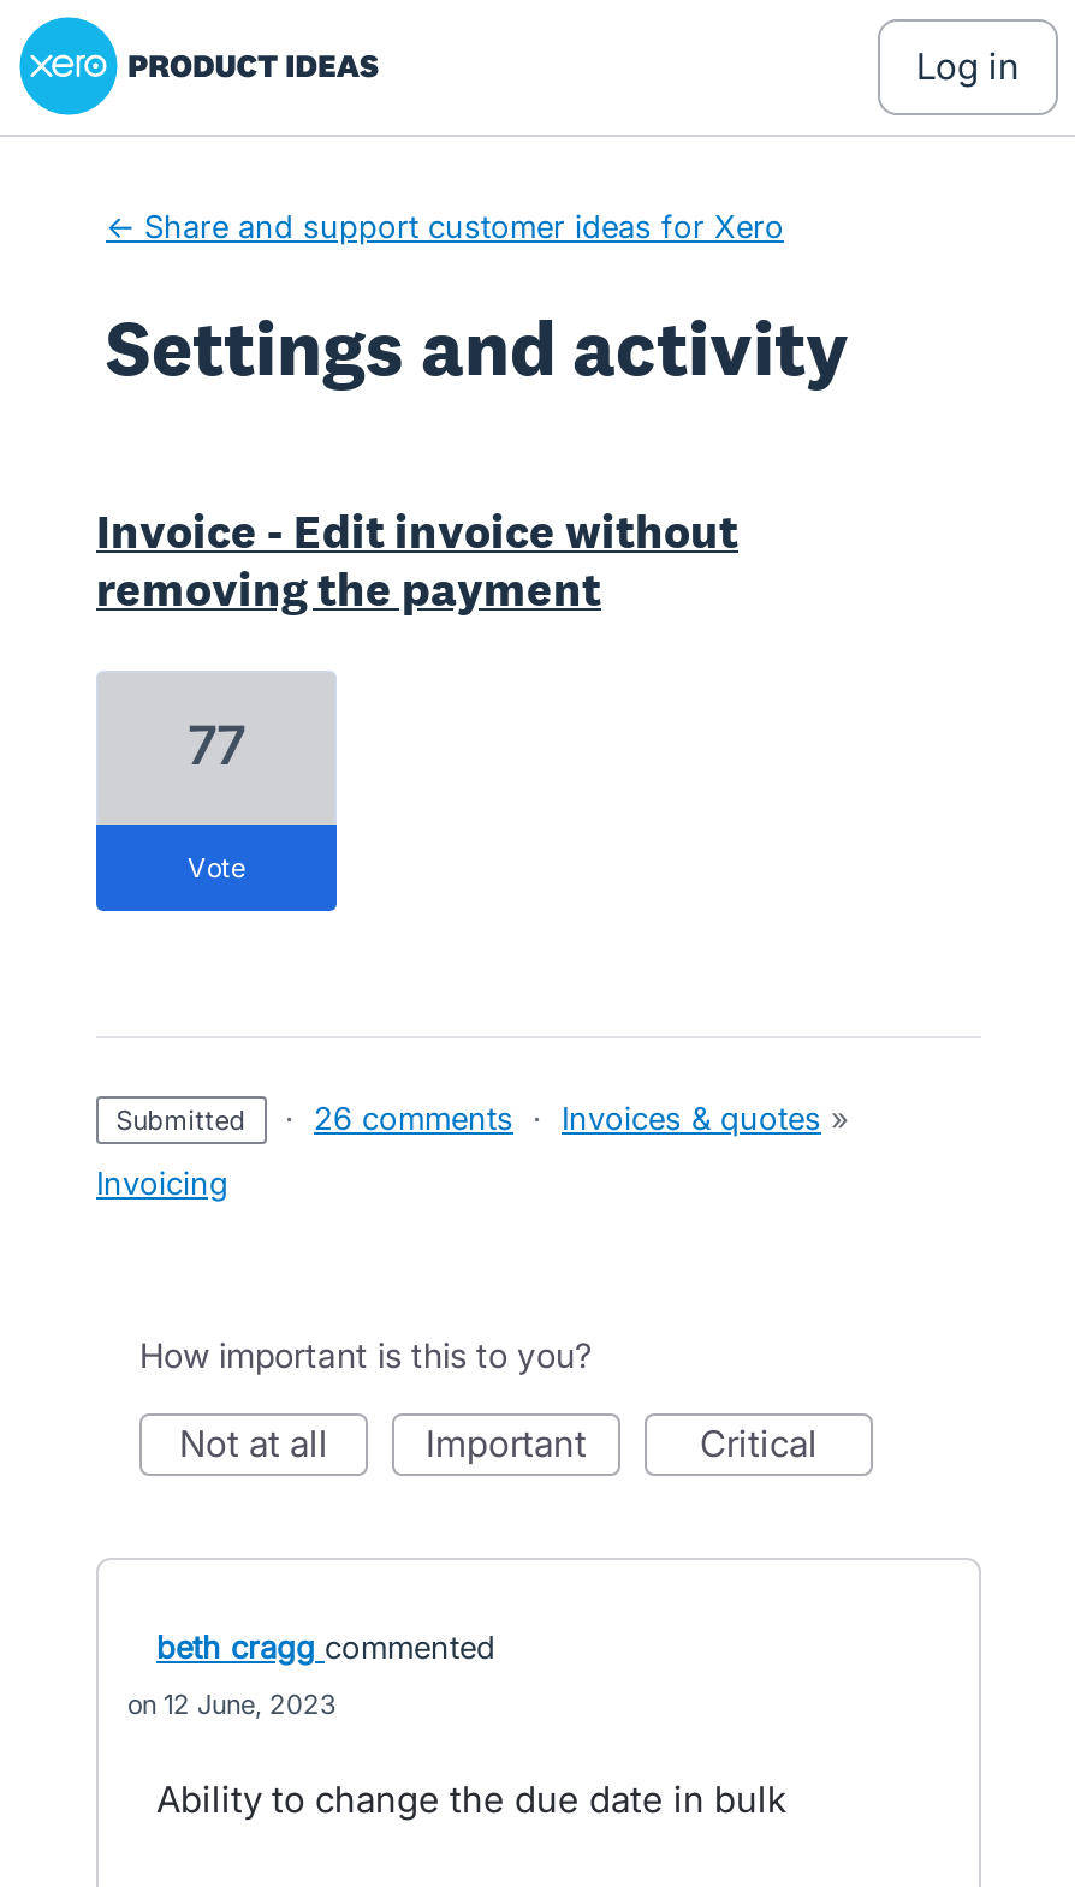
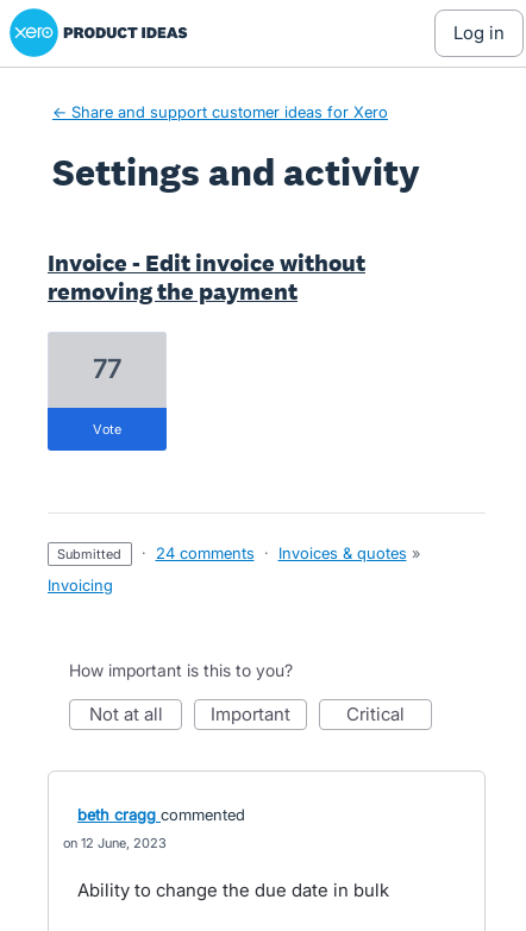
- · 26 comments · Invoices & quotes »
+ · 24 comments · Invoices & quotes »
